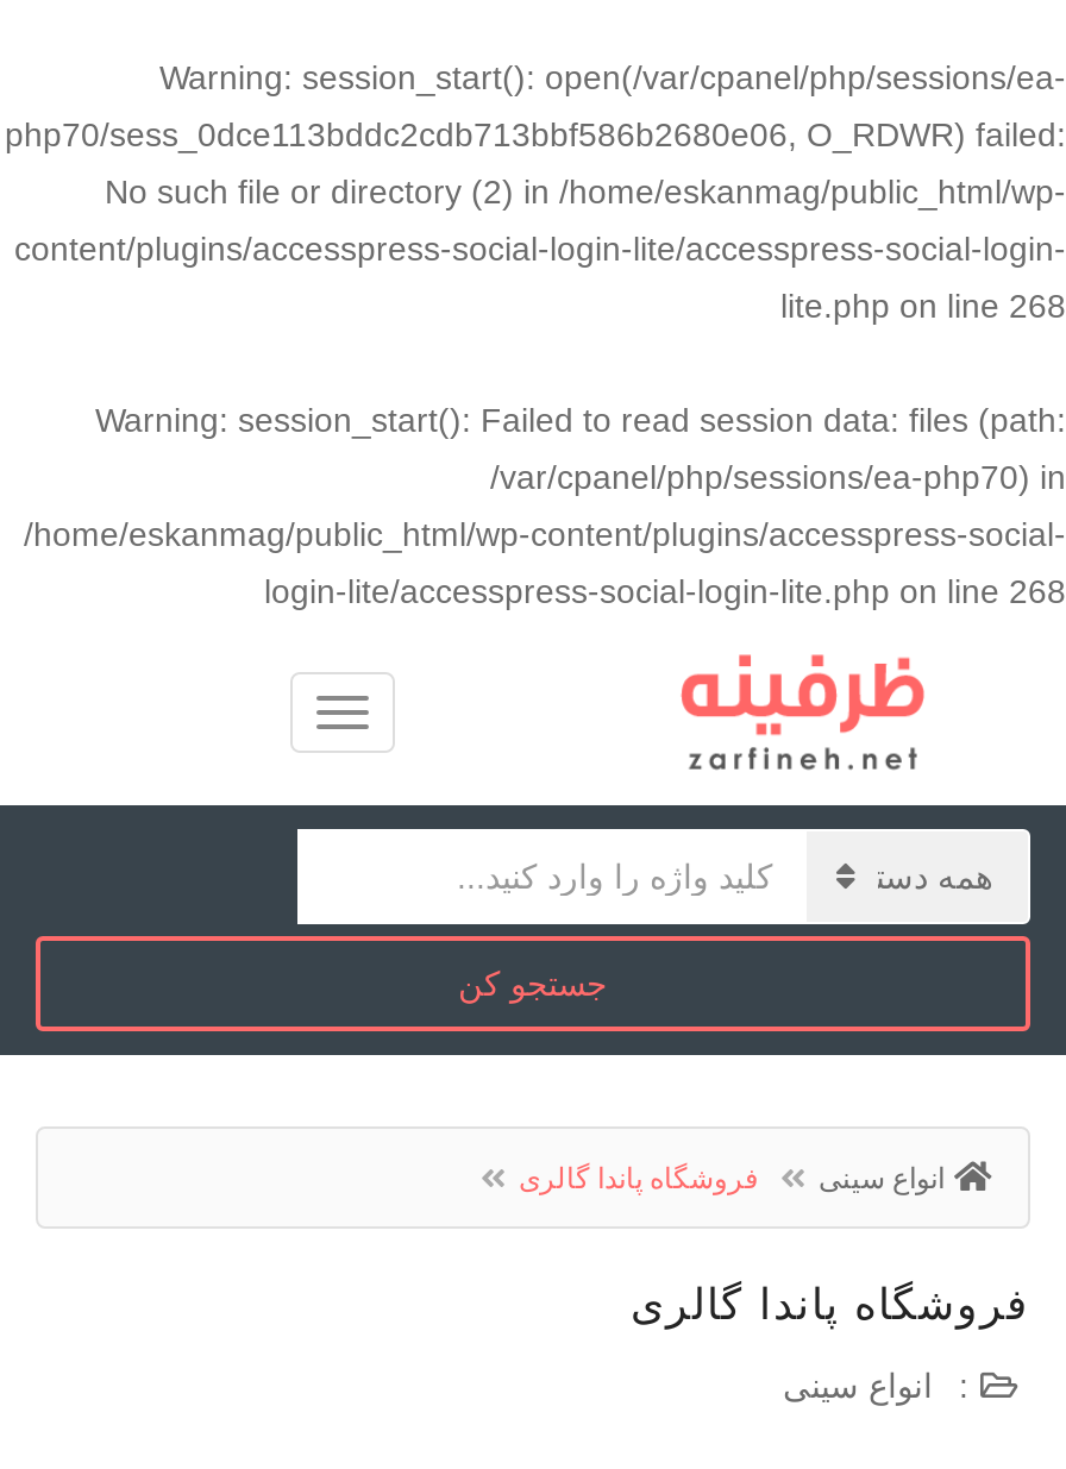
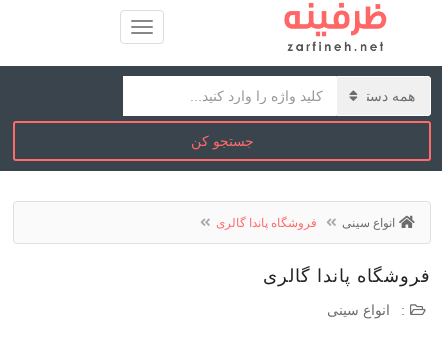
- Warning: session_start(): open(/var/cpanel/php/sessions/ea-
- php70/sess_0dce113bddc2cdb713bbf586b2680e06, O_RDWR) failed:
- No such file or directory (2) in /home/eskanmag/public_html/wp-
- content/plugins/accesspress-social-login-lite/accesspress-social-login-
- lite.php on line 268
- Warning: session_start(): Failed to read session data: files (path:
- /var/cpanel/php/sessions/ea-php70) in
- /home/eskanmag/public_html/wp-content/plugins/accesspress-social-
- login-lite/accesspress-social-login-lite.php on line 268
